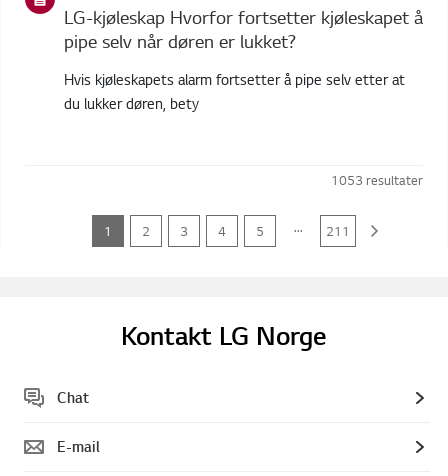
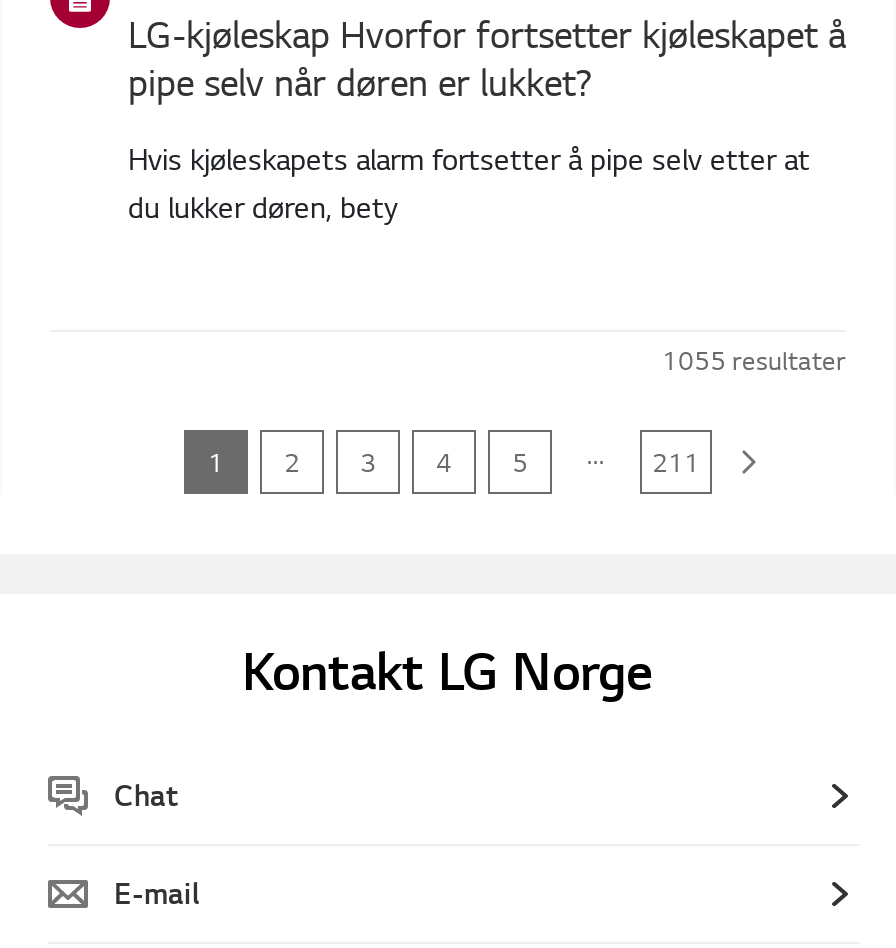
- 1053 resultater
+ 1055 resultater
